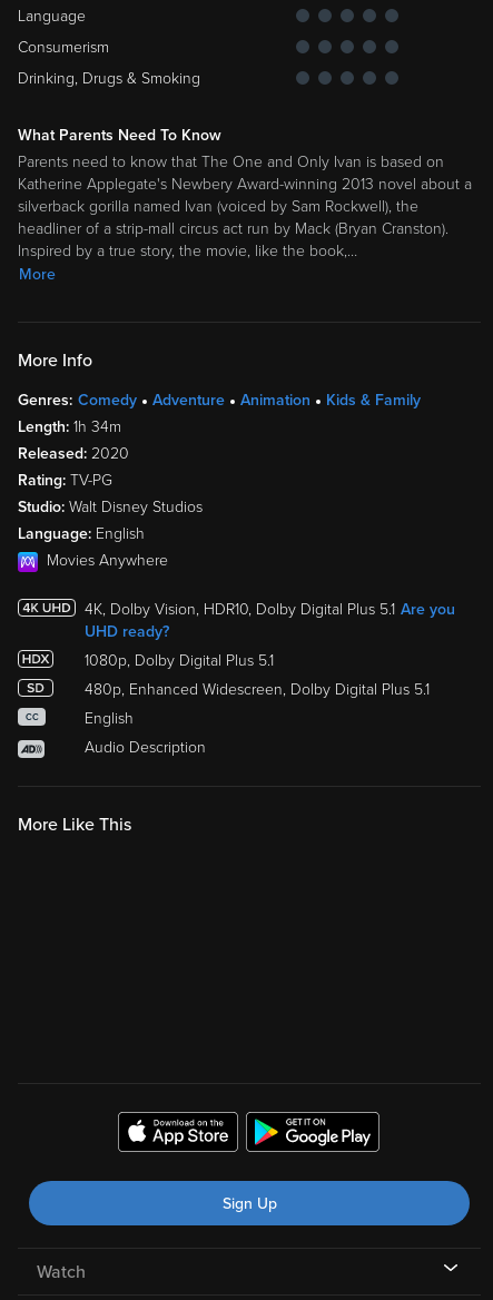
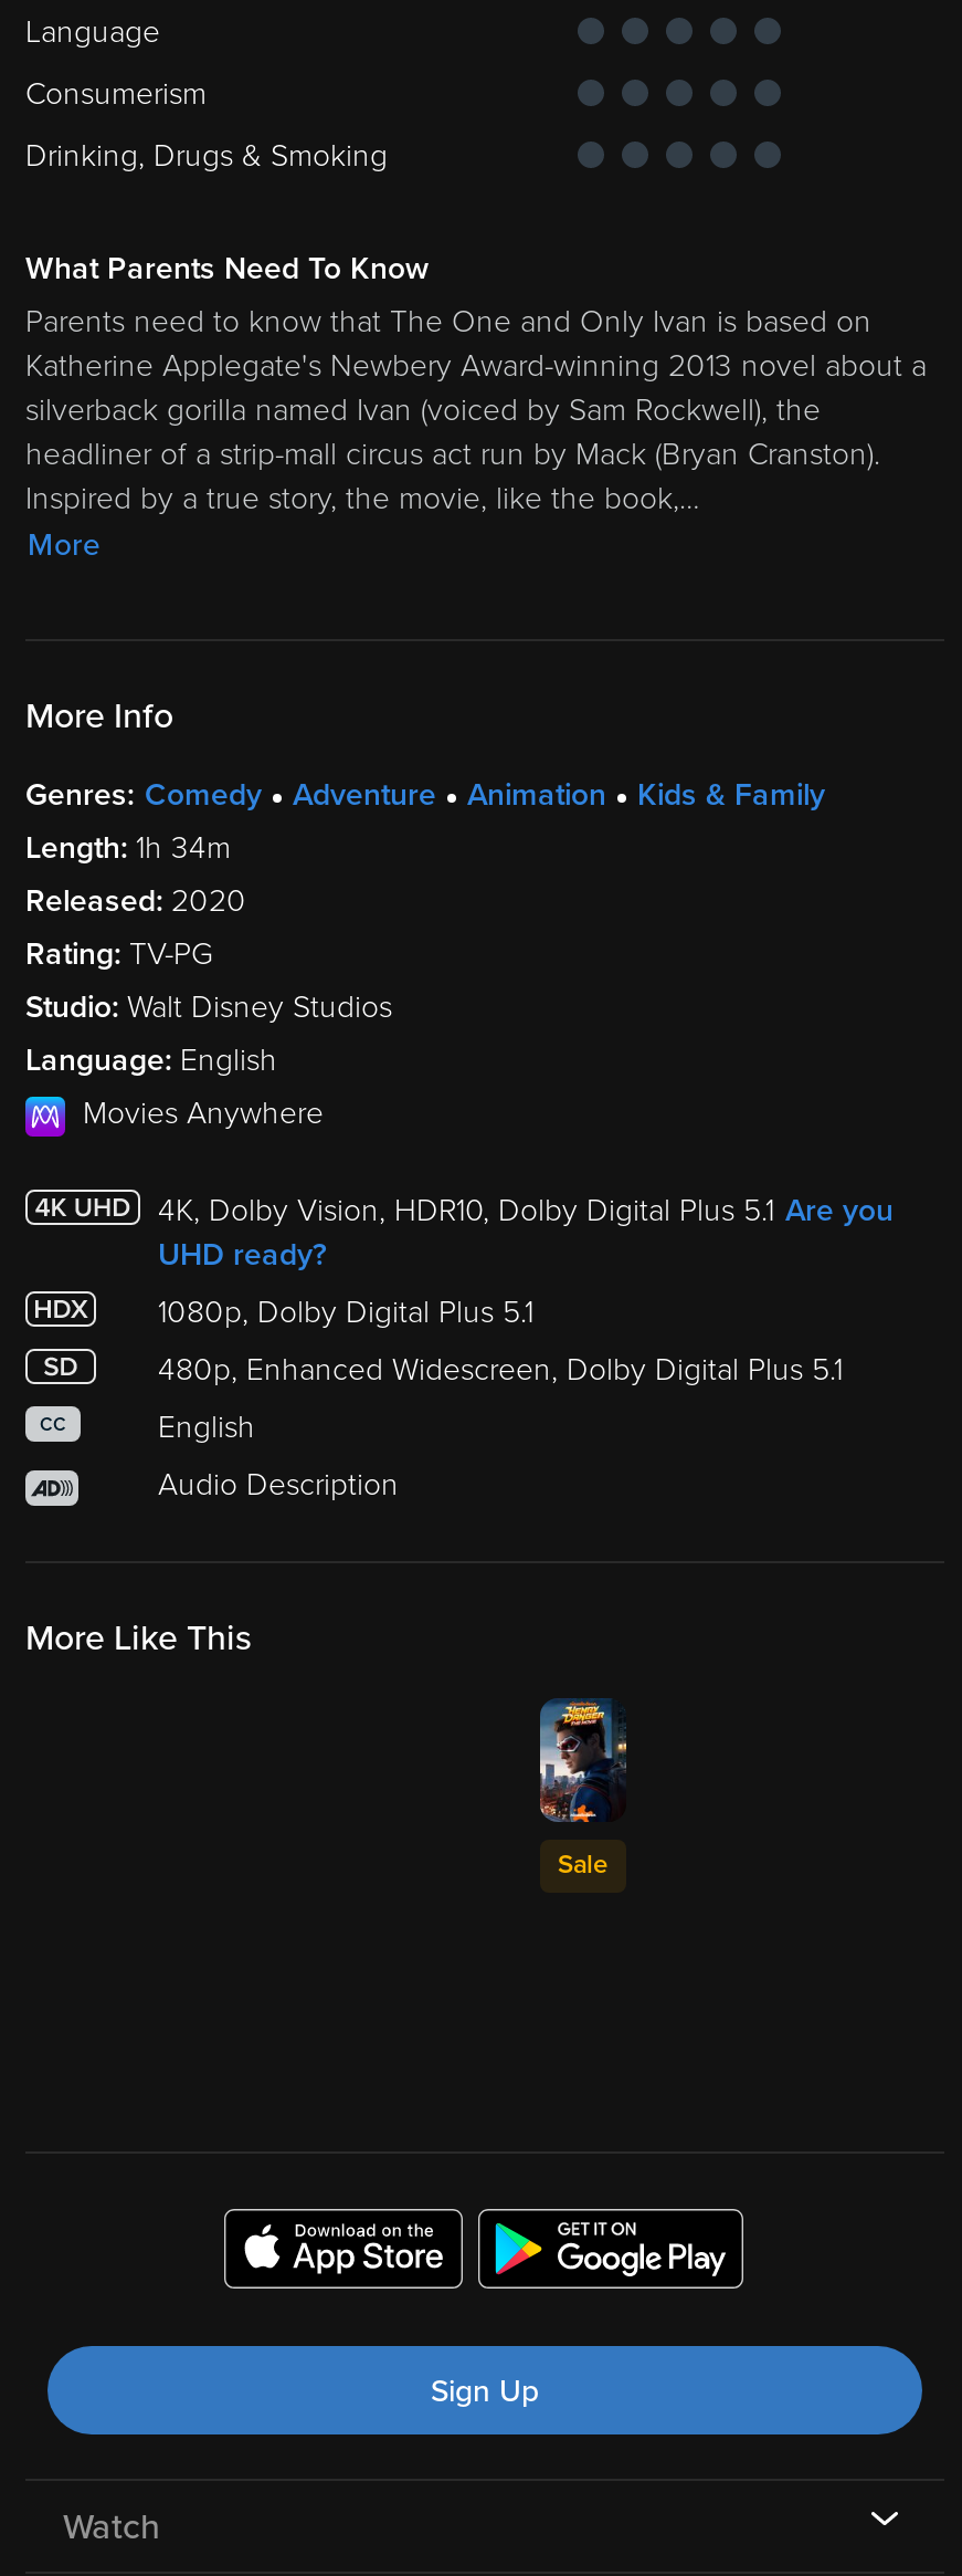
+ [image]
+ Sale
